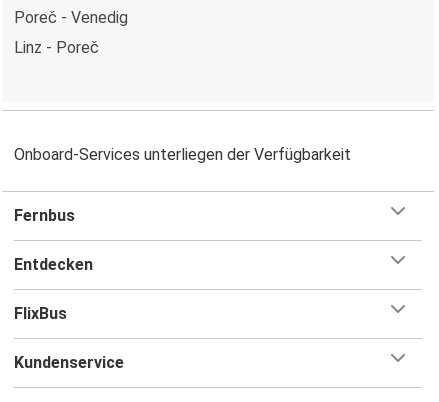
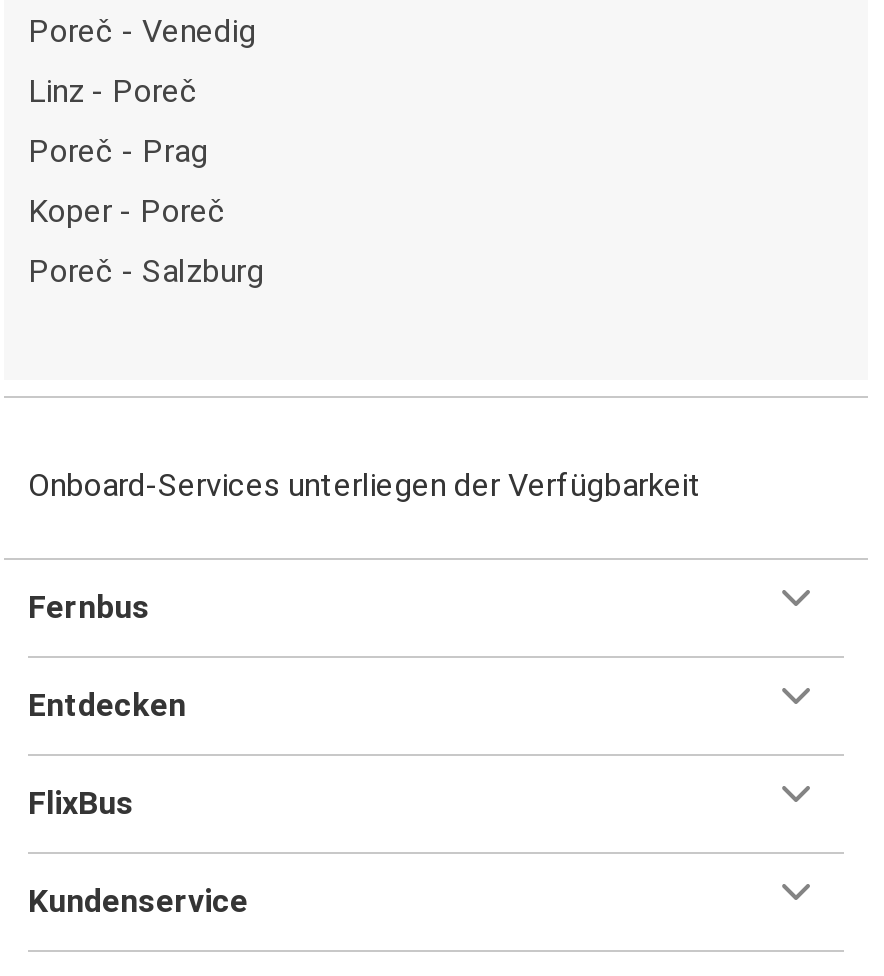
+ Poreč - Prag
+ Koper - Poreč
+ Poreč - Salzburg
